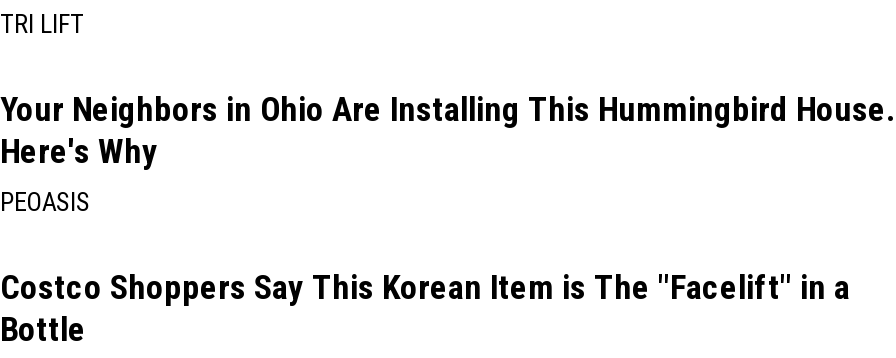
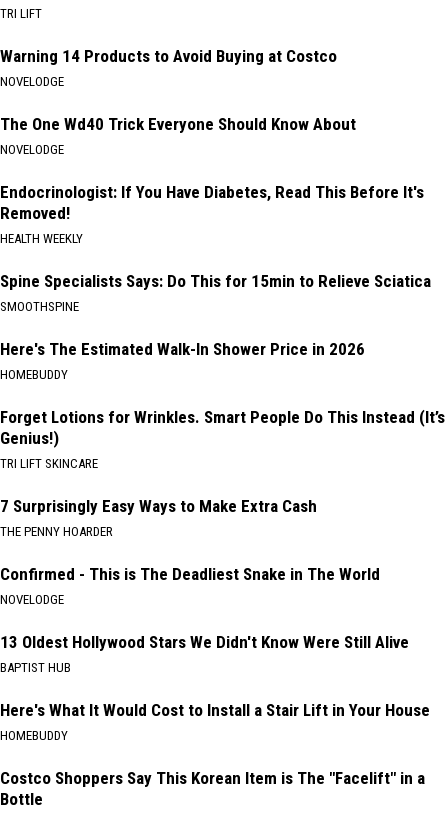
- Your Neighbors in Ohio Are Installing This Hummingbird House.
- Here's Why
- PEOASIS
+ Warning 14 Products to Avoid Buying at Costco
+ NOVELODGE
+ The One Wd40 Trick Everyone Should Know About
+ NOVELODGE
+ Endocrinologist: If You Have Diabetes, Read This Before It's
+ Removed!
+ HEALTH WEEKLY
+ Spine Specialists Says: Do This for 15min to Relieve Sciatica
+ SMOOTHSPINE
+ Here's The Estimated Walk-In Shower Price in 2026
+ HOMEBUDDY
+ Forget Lotions for Wrinkles. Smart People Do This Instead (It’s
+ Genius!)
+ TRI LIFT SKINCARE
+ 7 Surprisingly Easy Ways to Make Extra Cash
+ THE PENNY HOARDER
+ Confirmed - This is The Deadliest Snake in The World
+ NOVELODGE
+ 13 Oldest Hollywood Stars We Didn't Know Were Still Alive
+ BAPTIST HUB
+ Here's What It Would Cost to Install a Stair Lift in Your House
+ HOMEBUDDY
